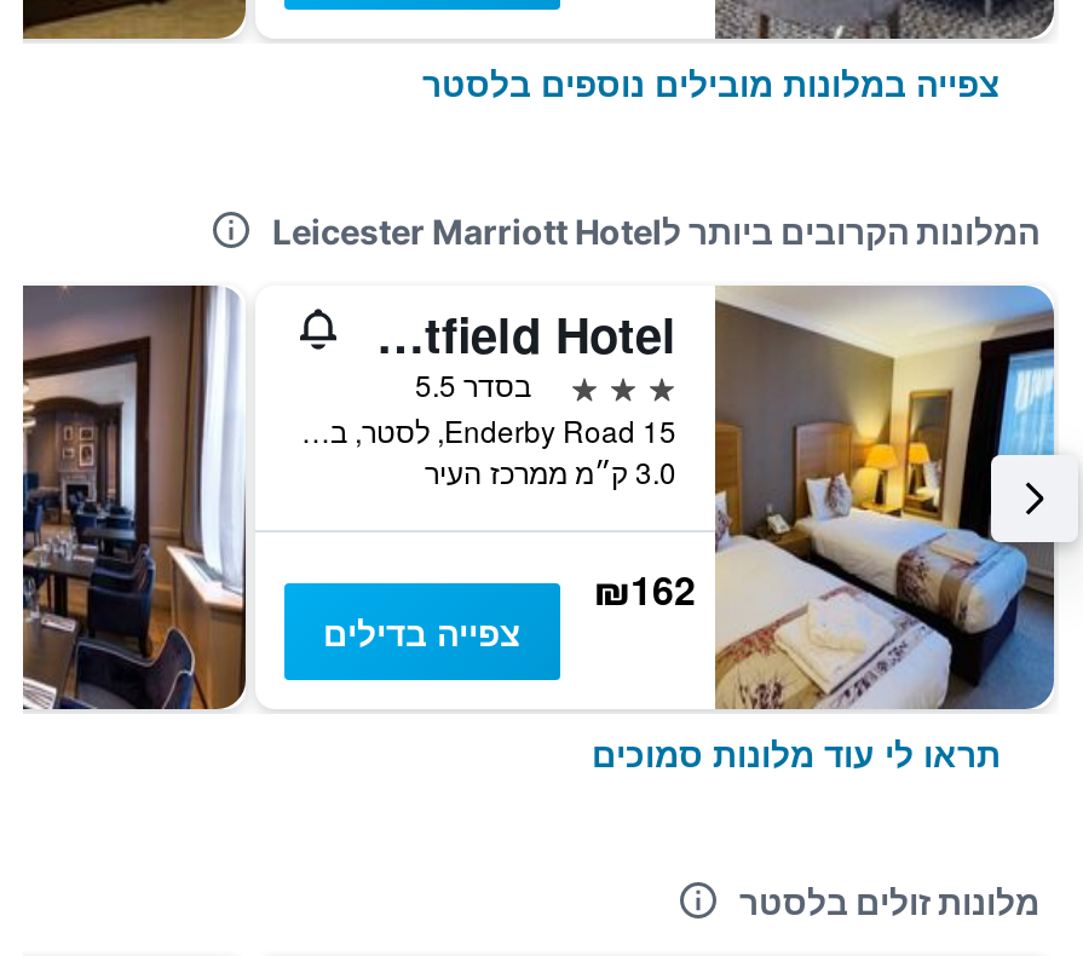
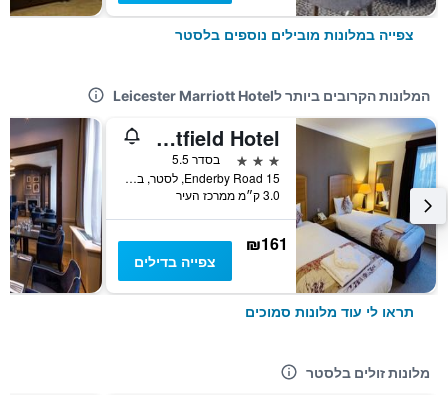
- ₪162
+ ₪161
